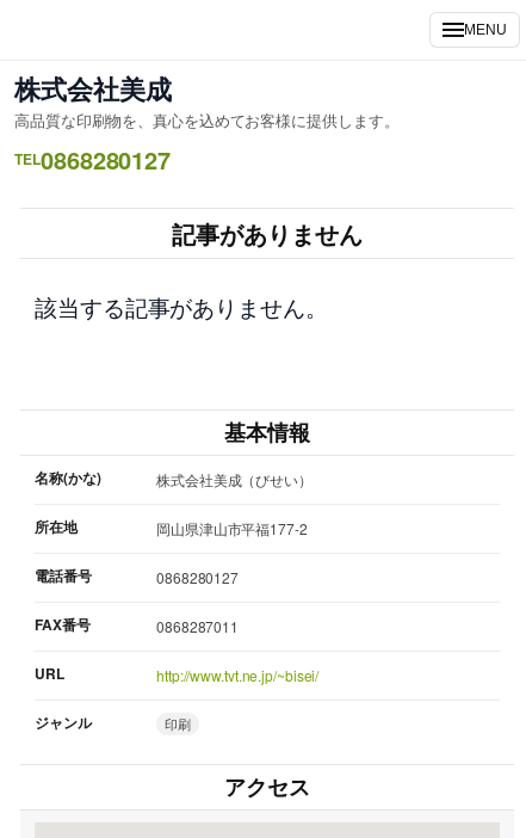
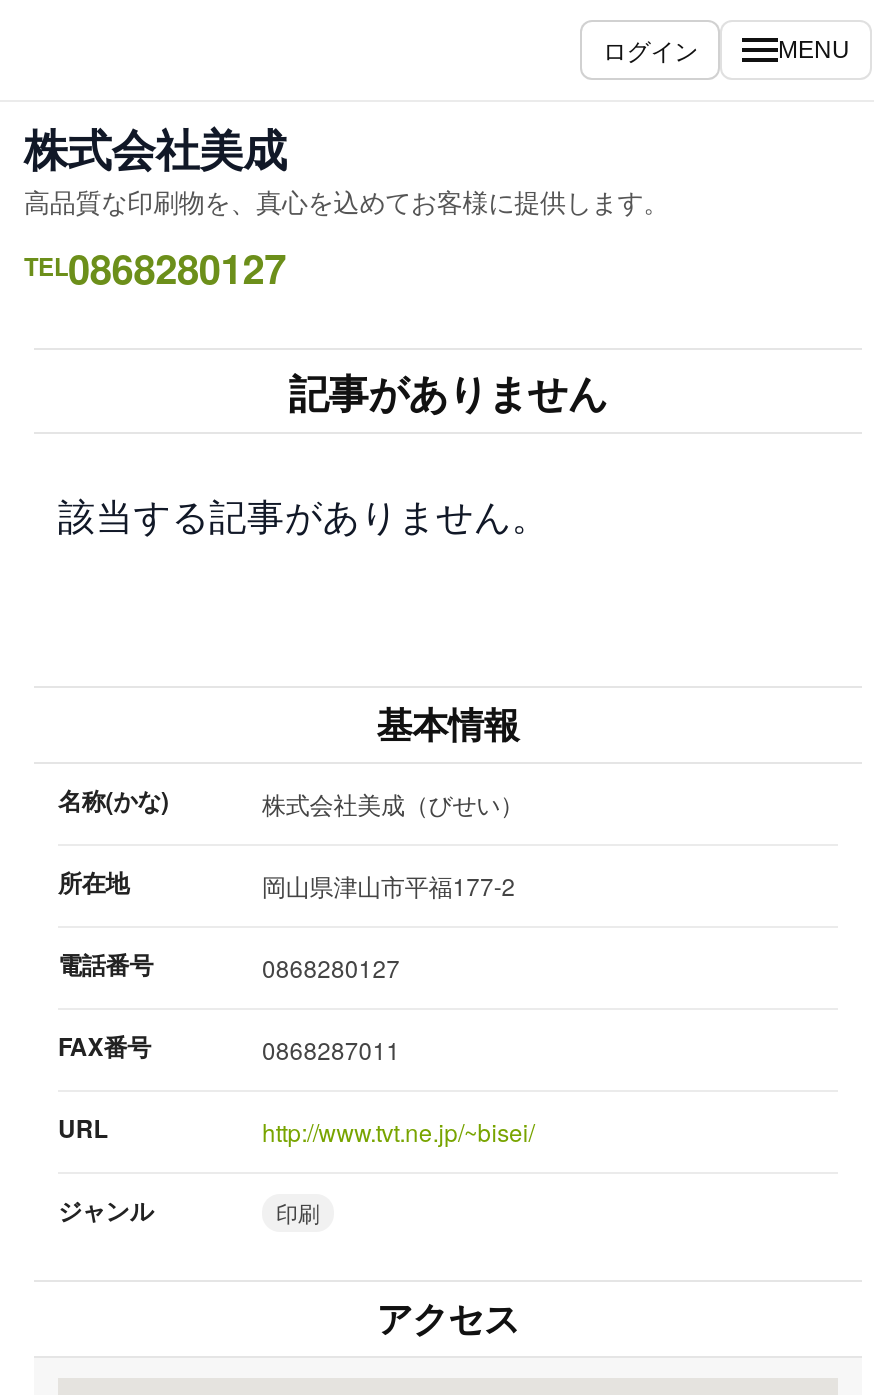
+ ログイン
